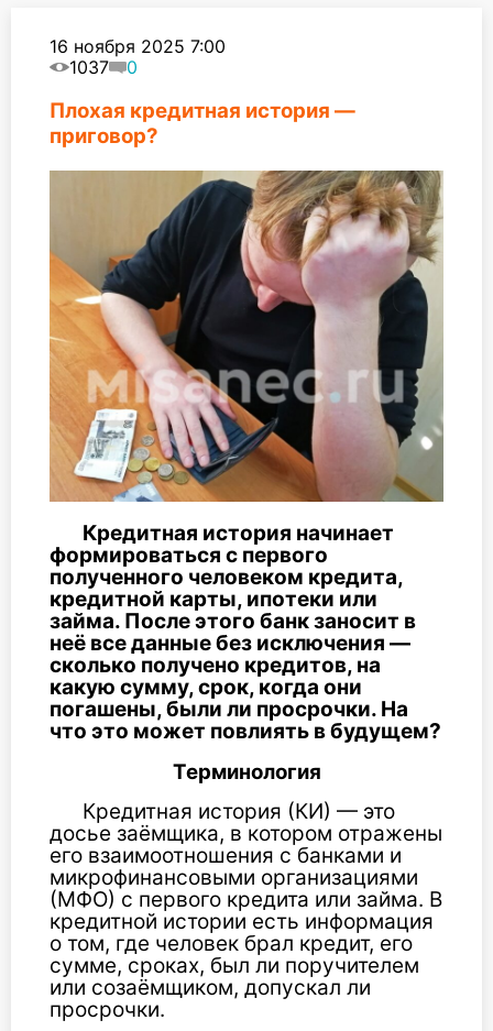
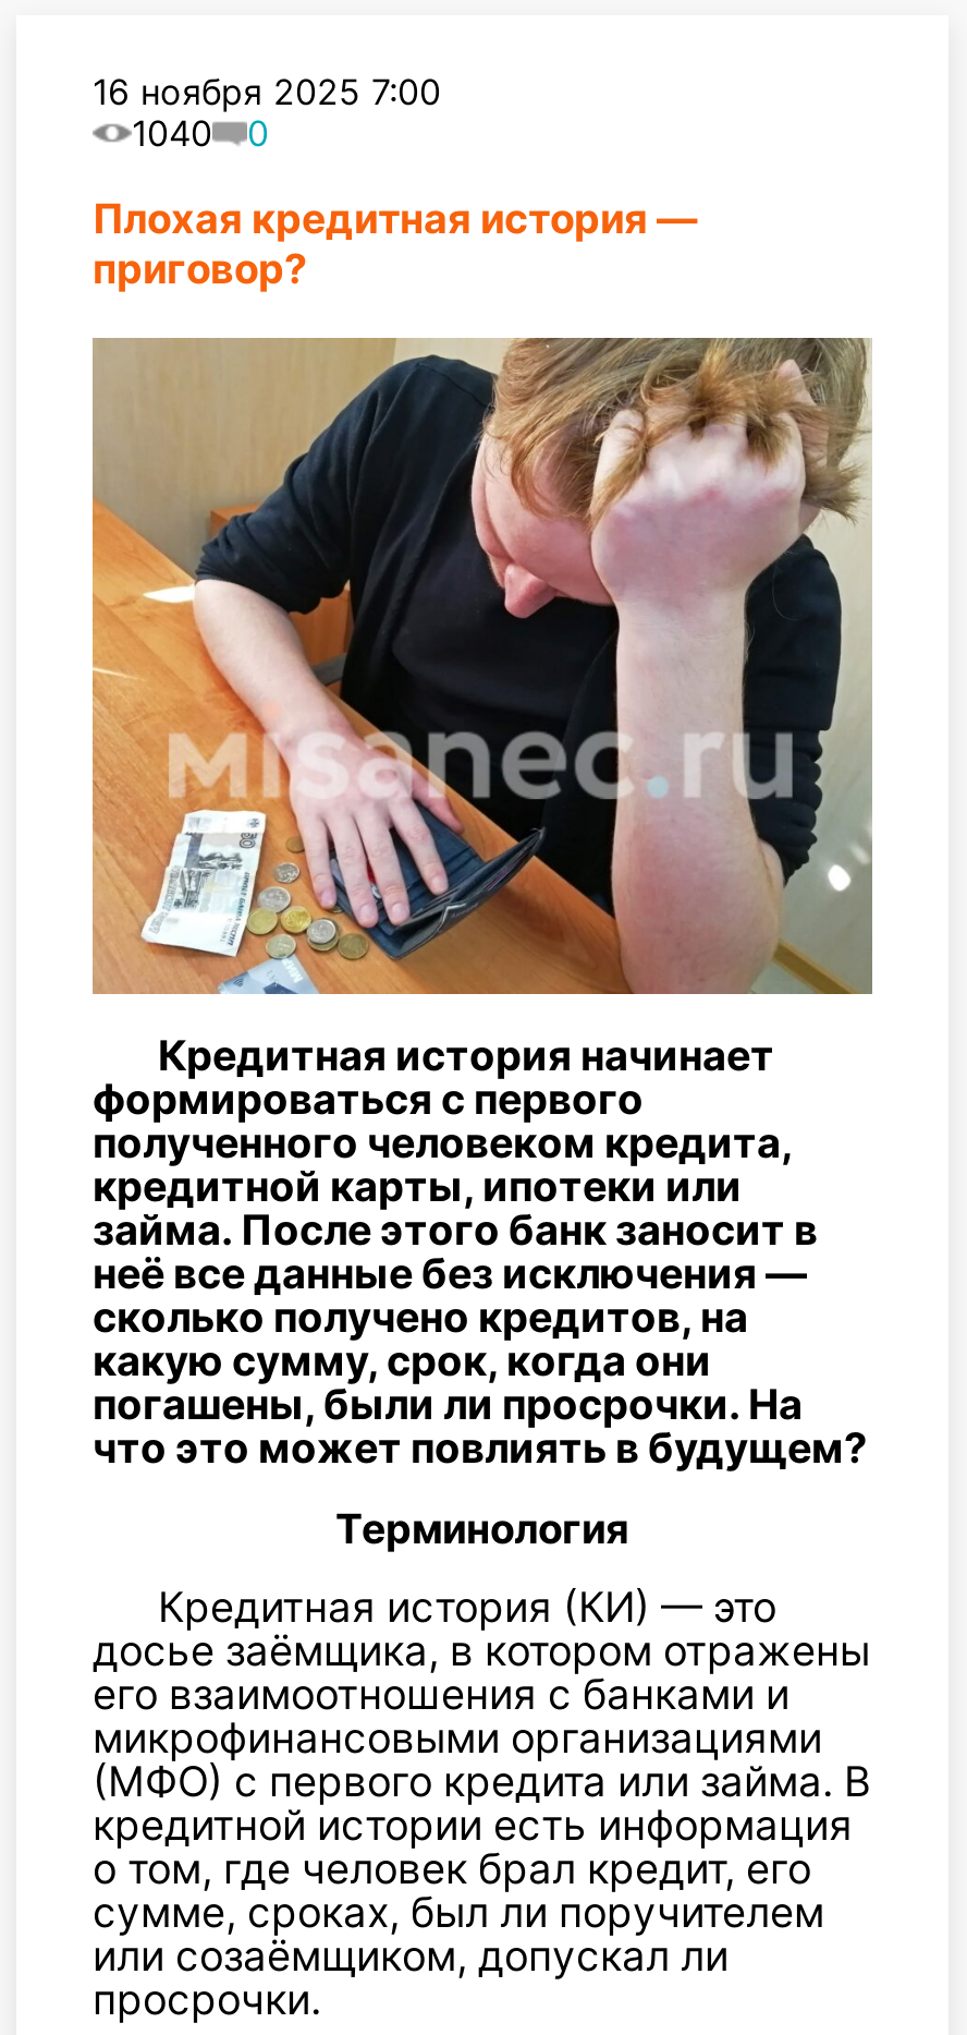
- 1037
+ 1040
